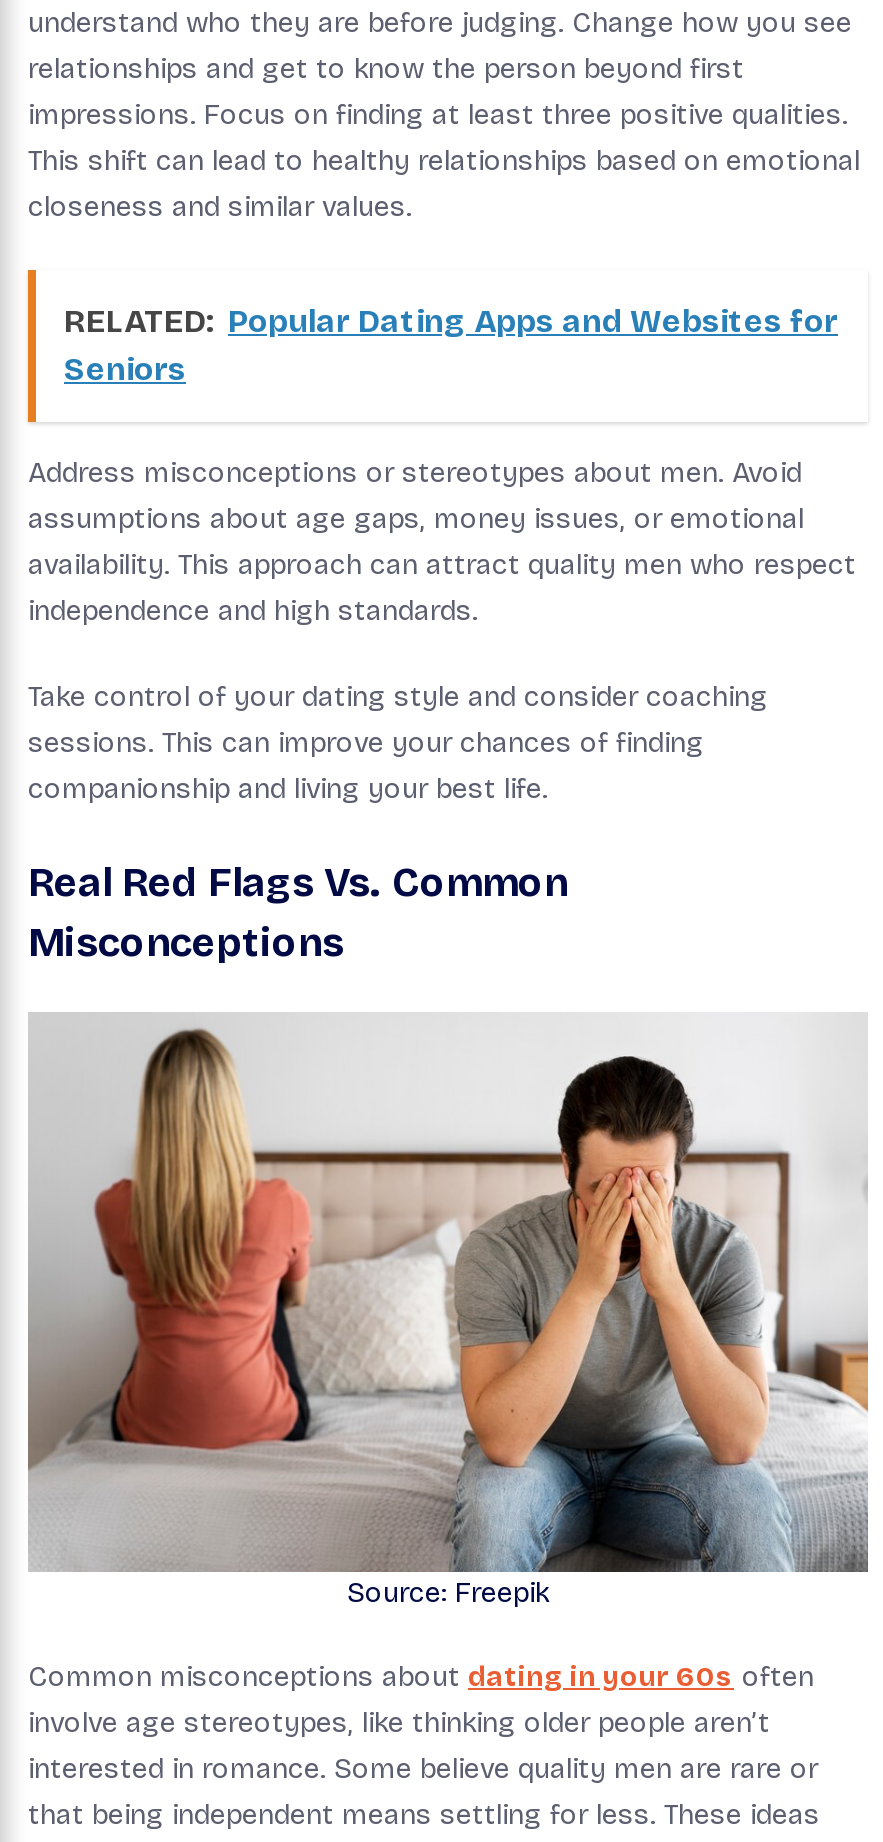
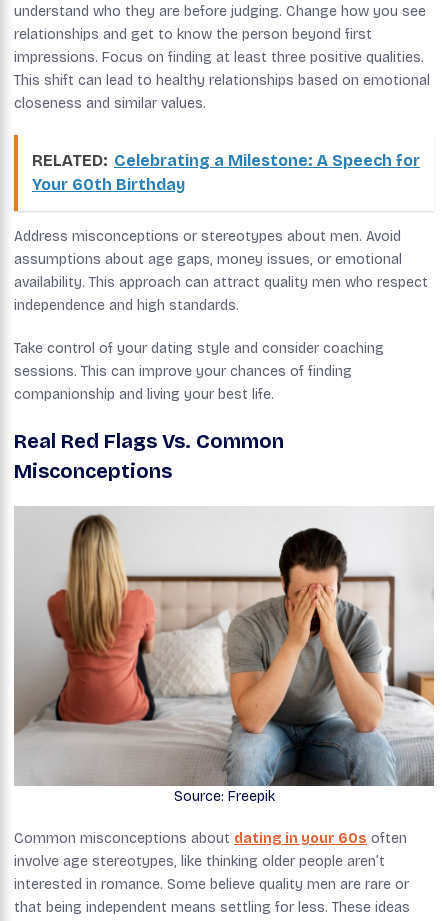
- RELATED: Popular Dating Apps and Websites for
- Seniors
+ RELATED: Celebrating a Milestone: A Speech for
+ Your 60th Birthday
